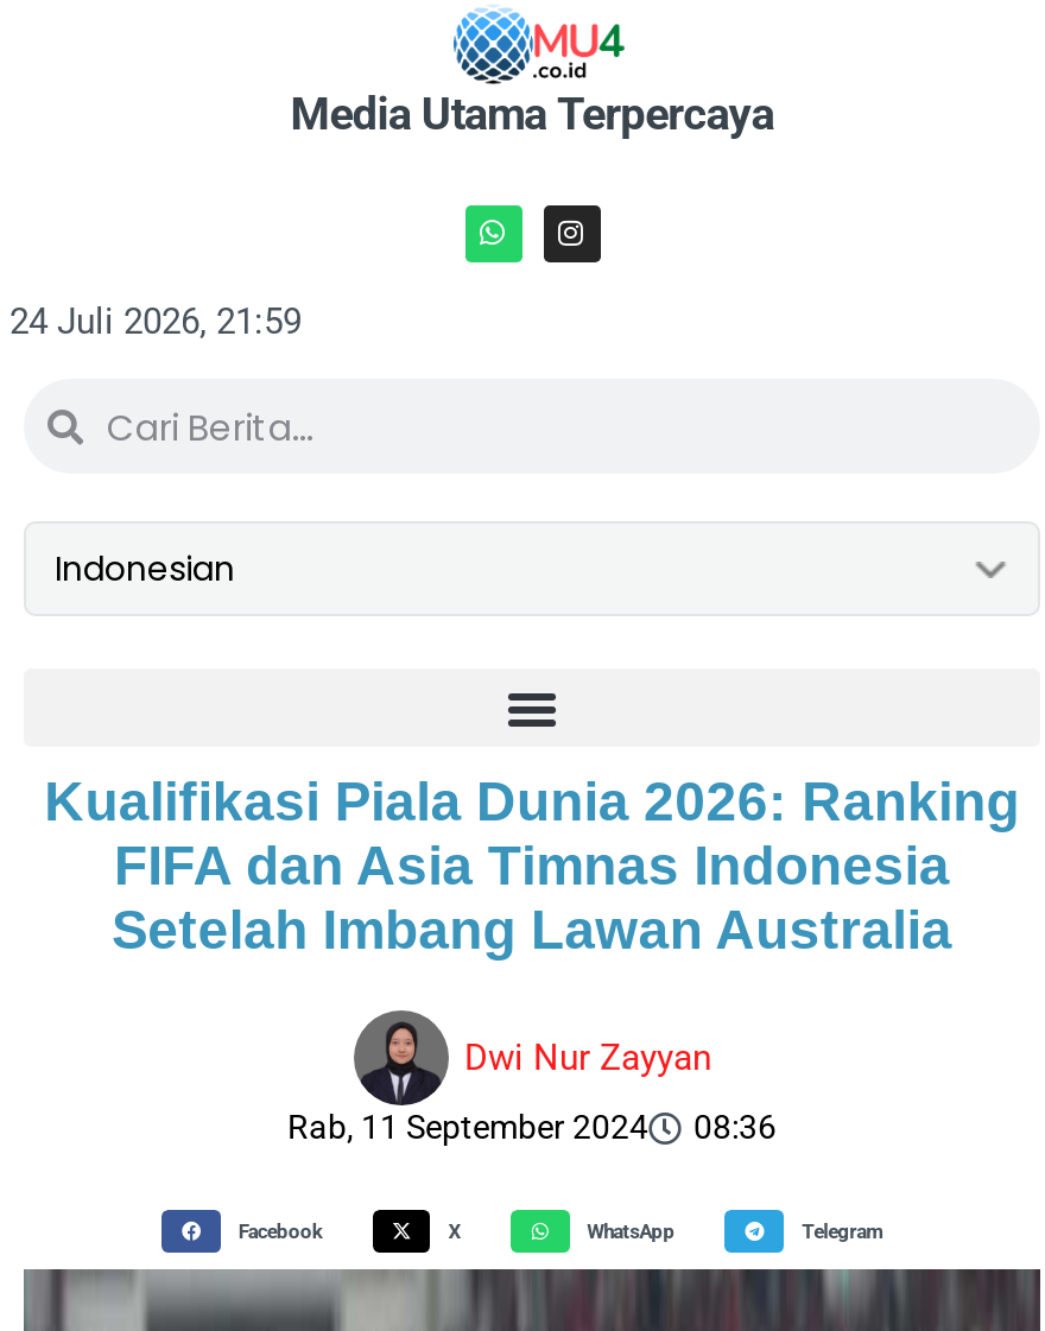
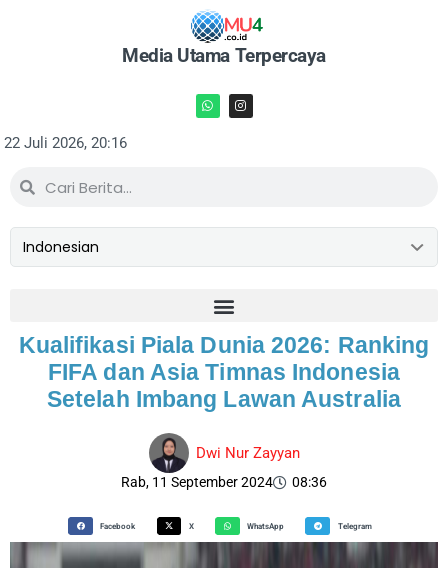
- 24 Juli 2026, 21:59
+ 22 Juli 2026, 20:16
